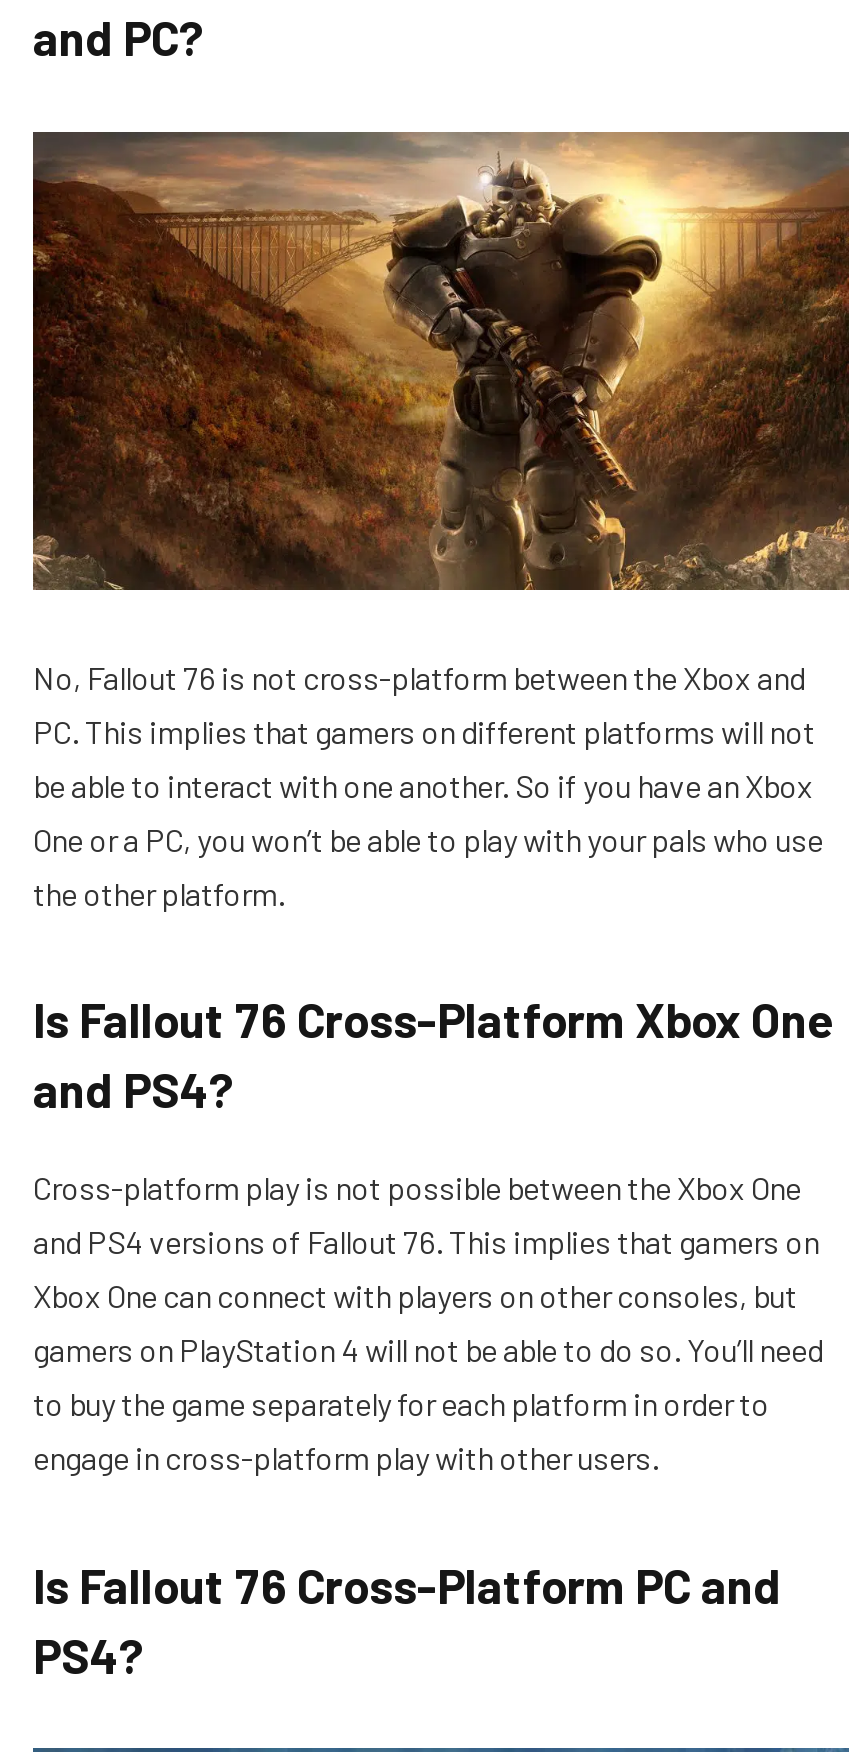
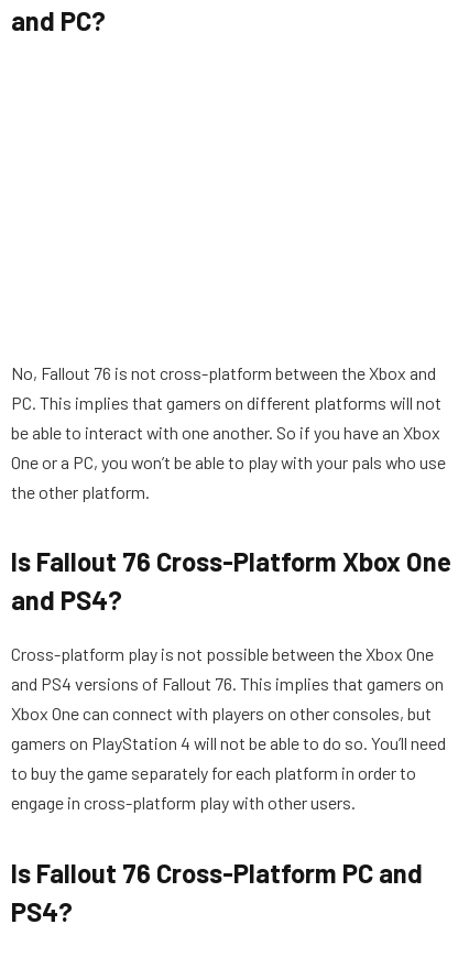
- [image]
